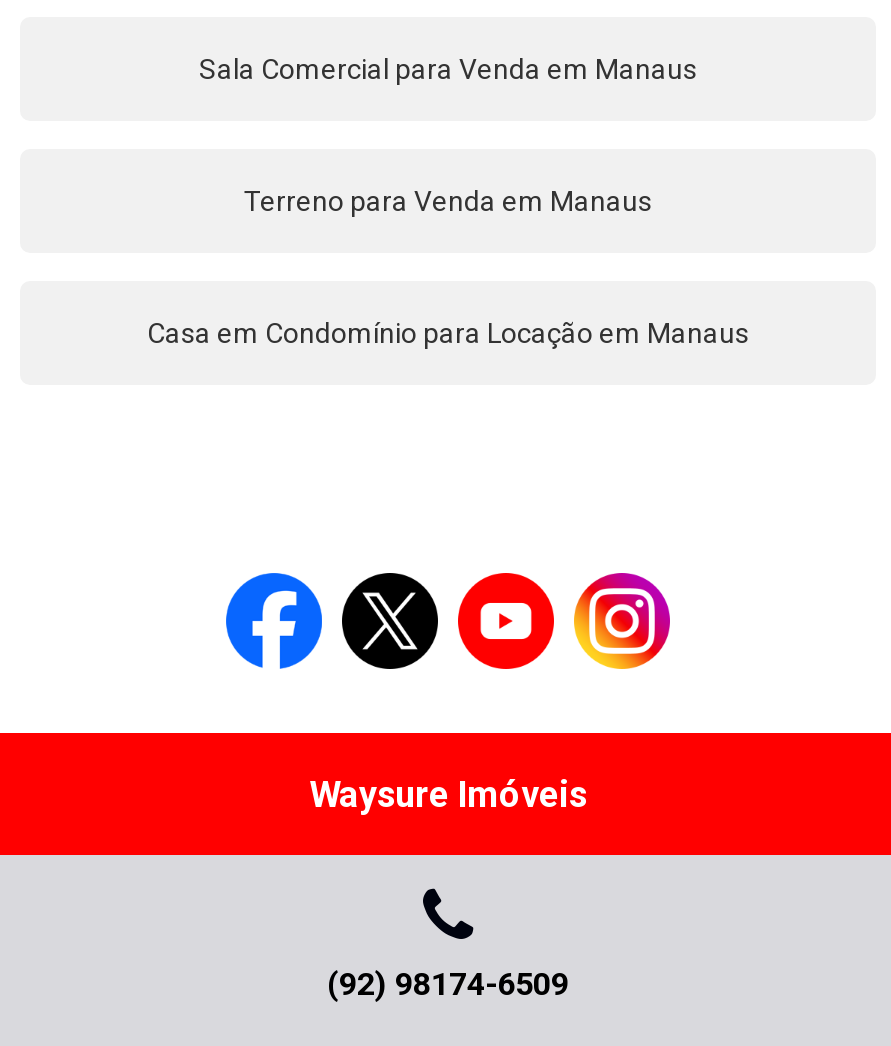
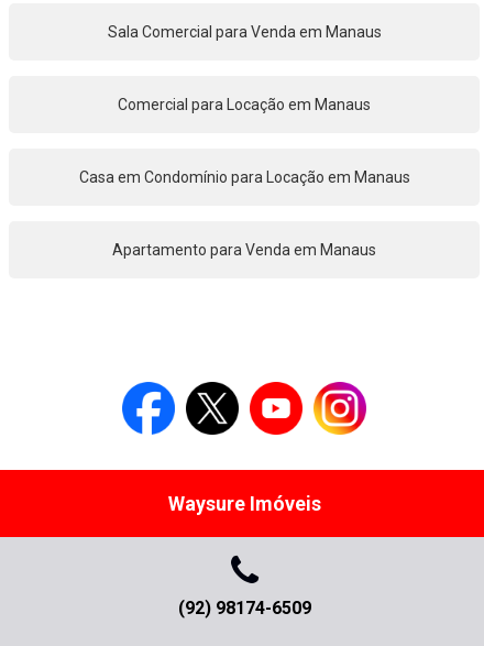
- Terreno para Venda em Manaus
+ Comercial para Locação em Manaus

+ Apartamento para Venda em Manaus
